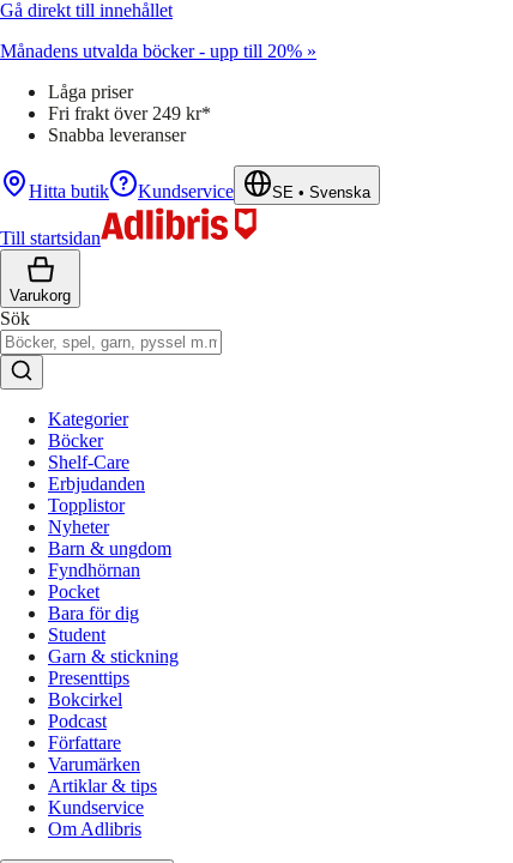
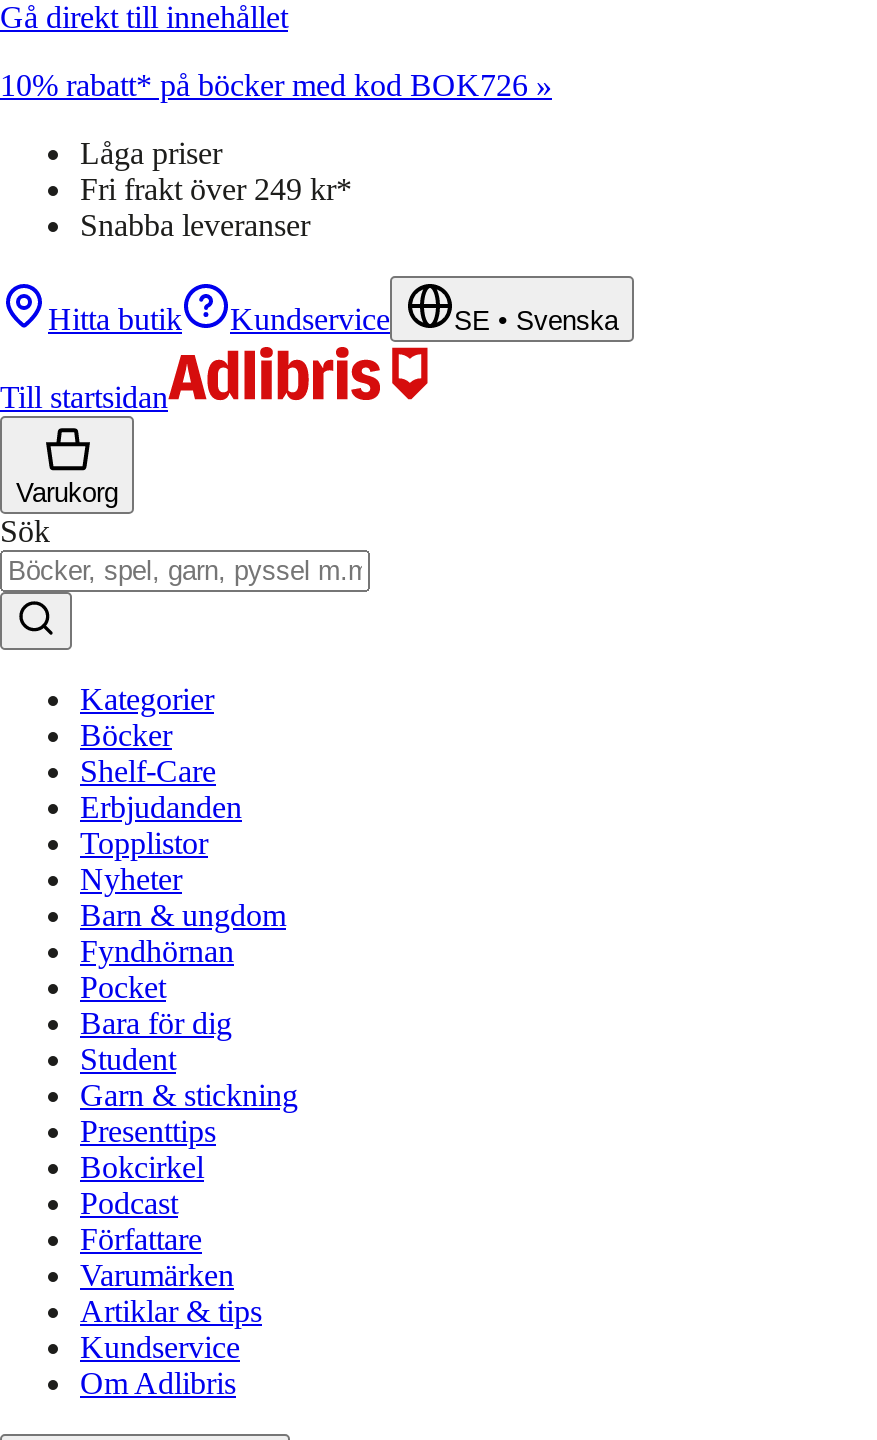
- Månadens utvalda böcker - upp till 20% »
+ 10% rabatt* på böcker med kod BOK726 »
